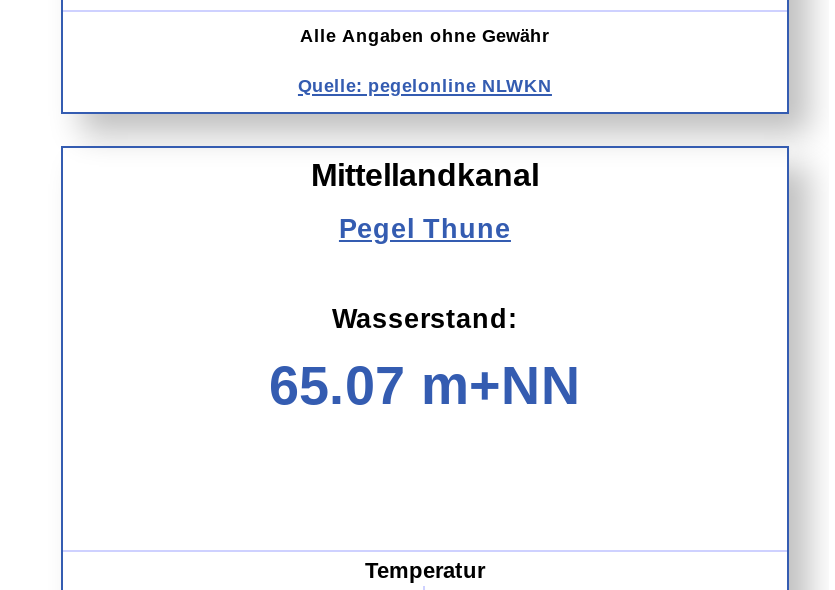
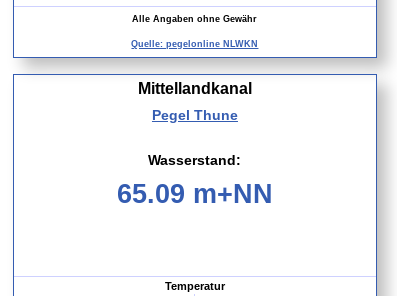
- 65.07 m+NN
+ 65.09 m+NN
